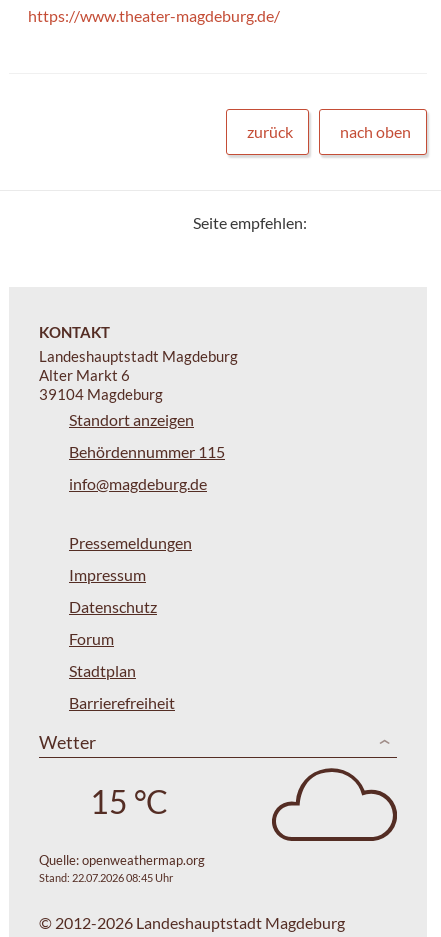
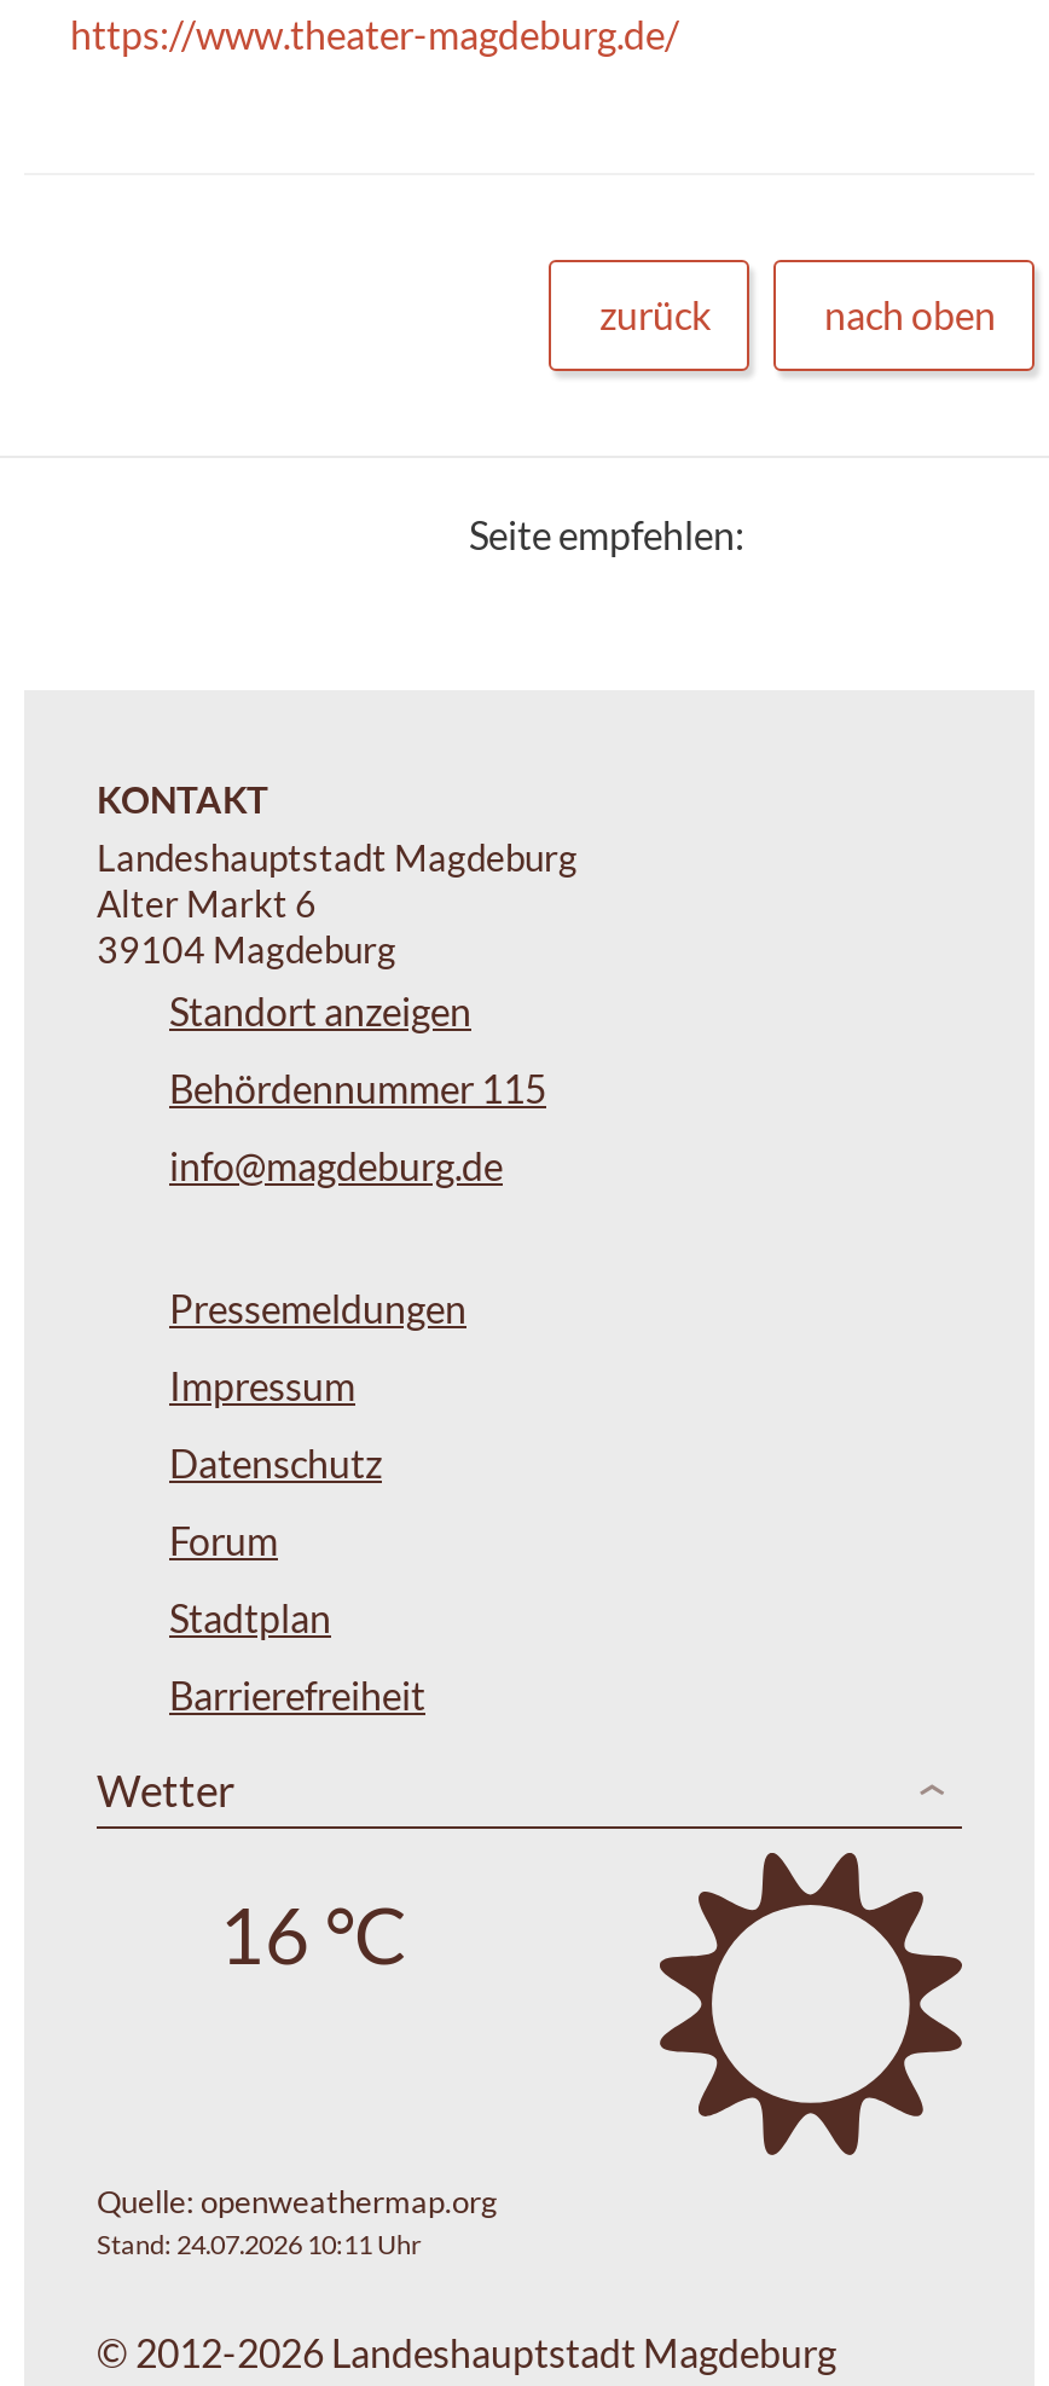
- [image]
+ [image]

- 15 °C
+ 16 °C

- Stand: 22.07.2026 08:45 Uhr
+ Stand: 24.07.2026 10:11 Uhr
